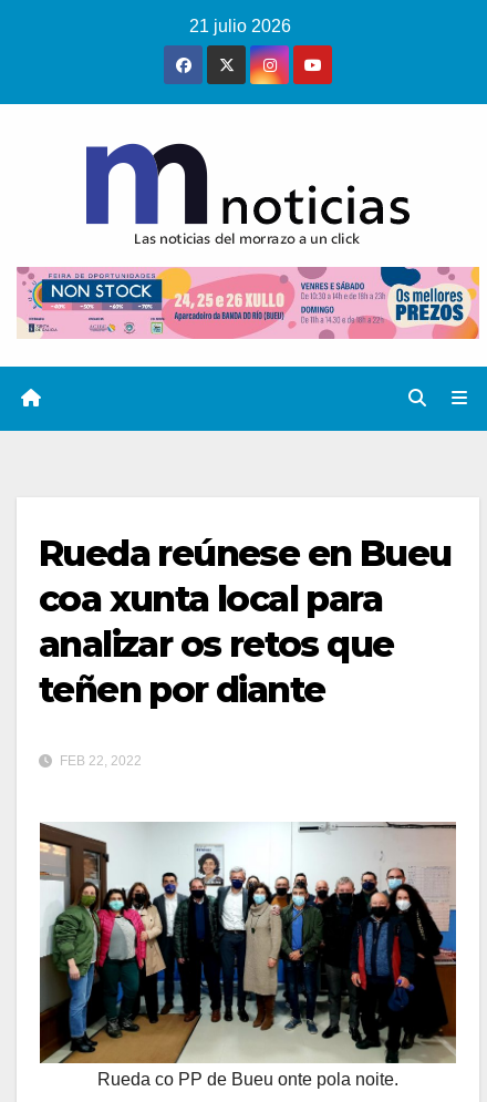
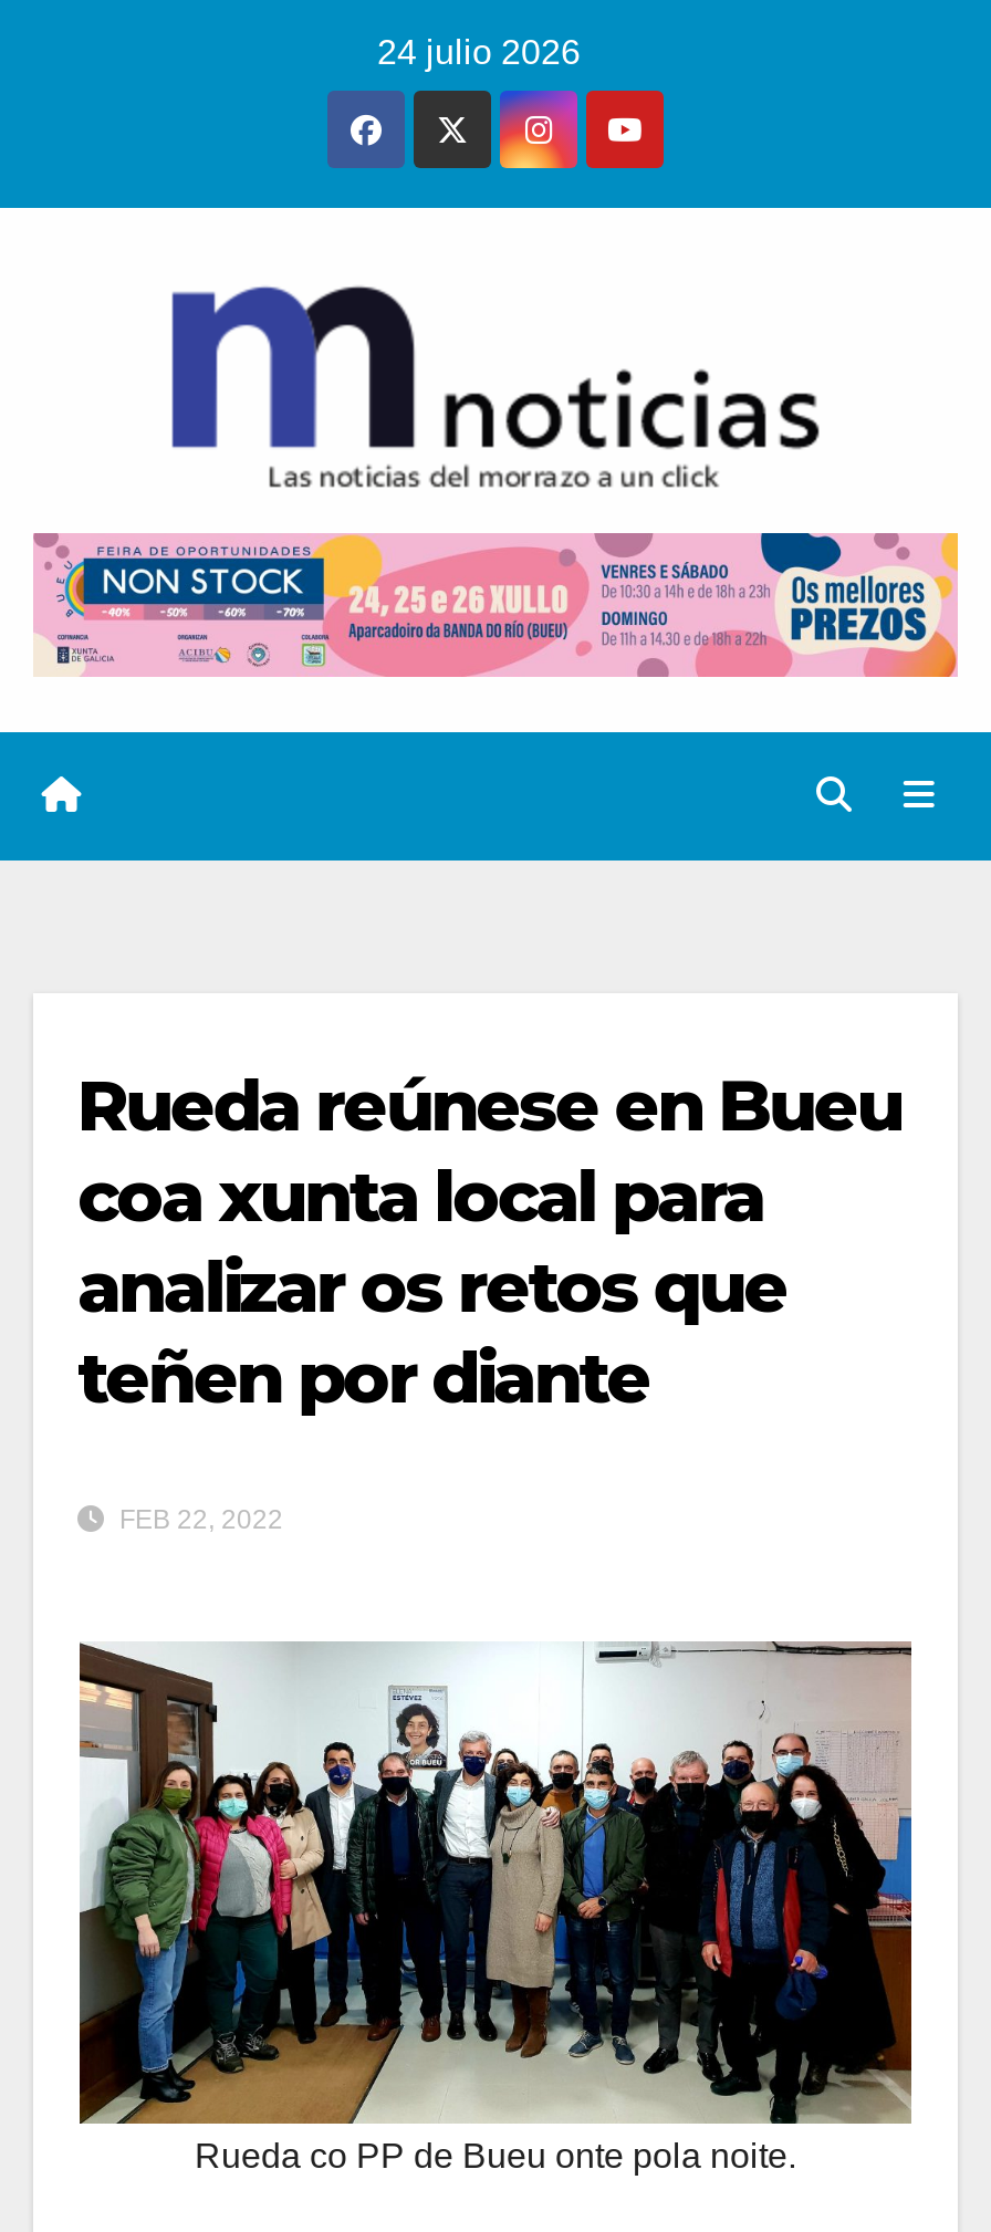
- 21 julio 2026
+ 24 julio 2026
